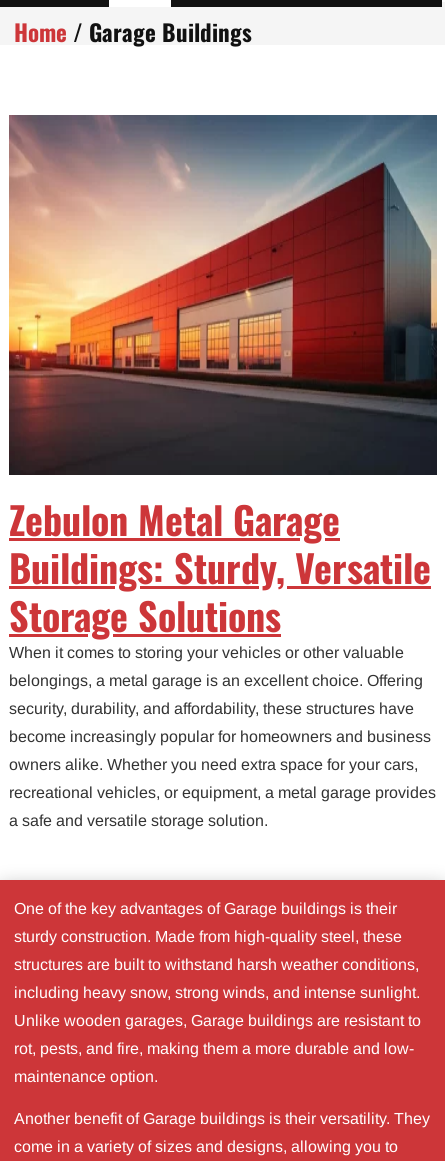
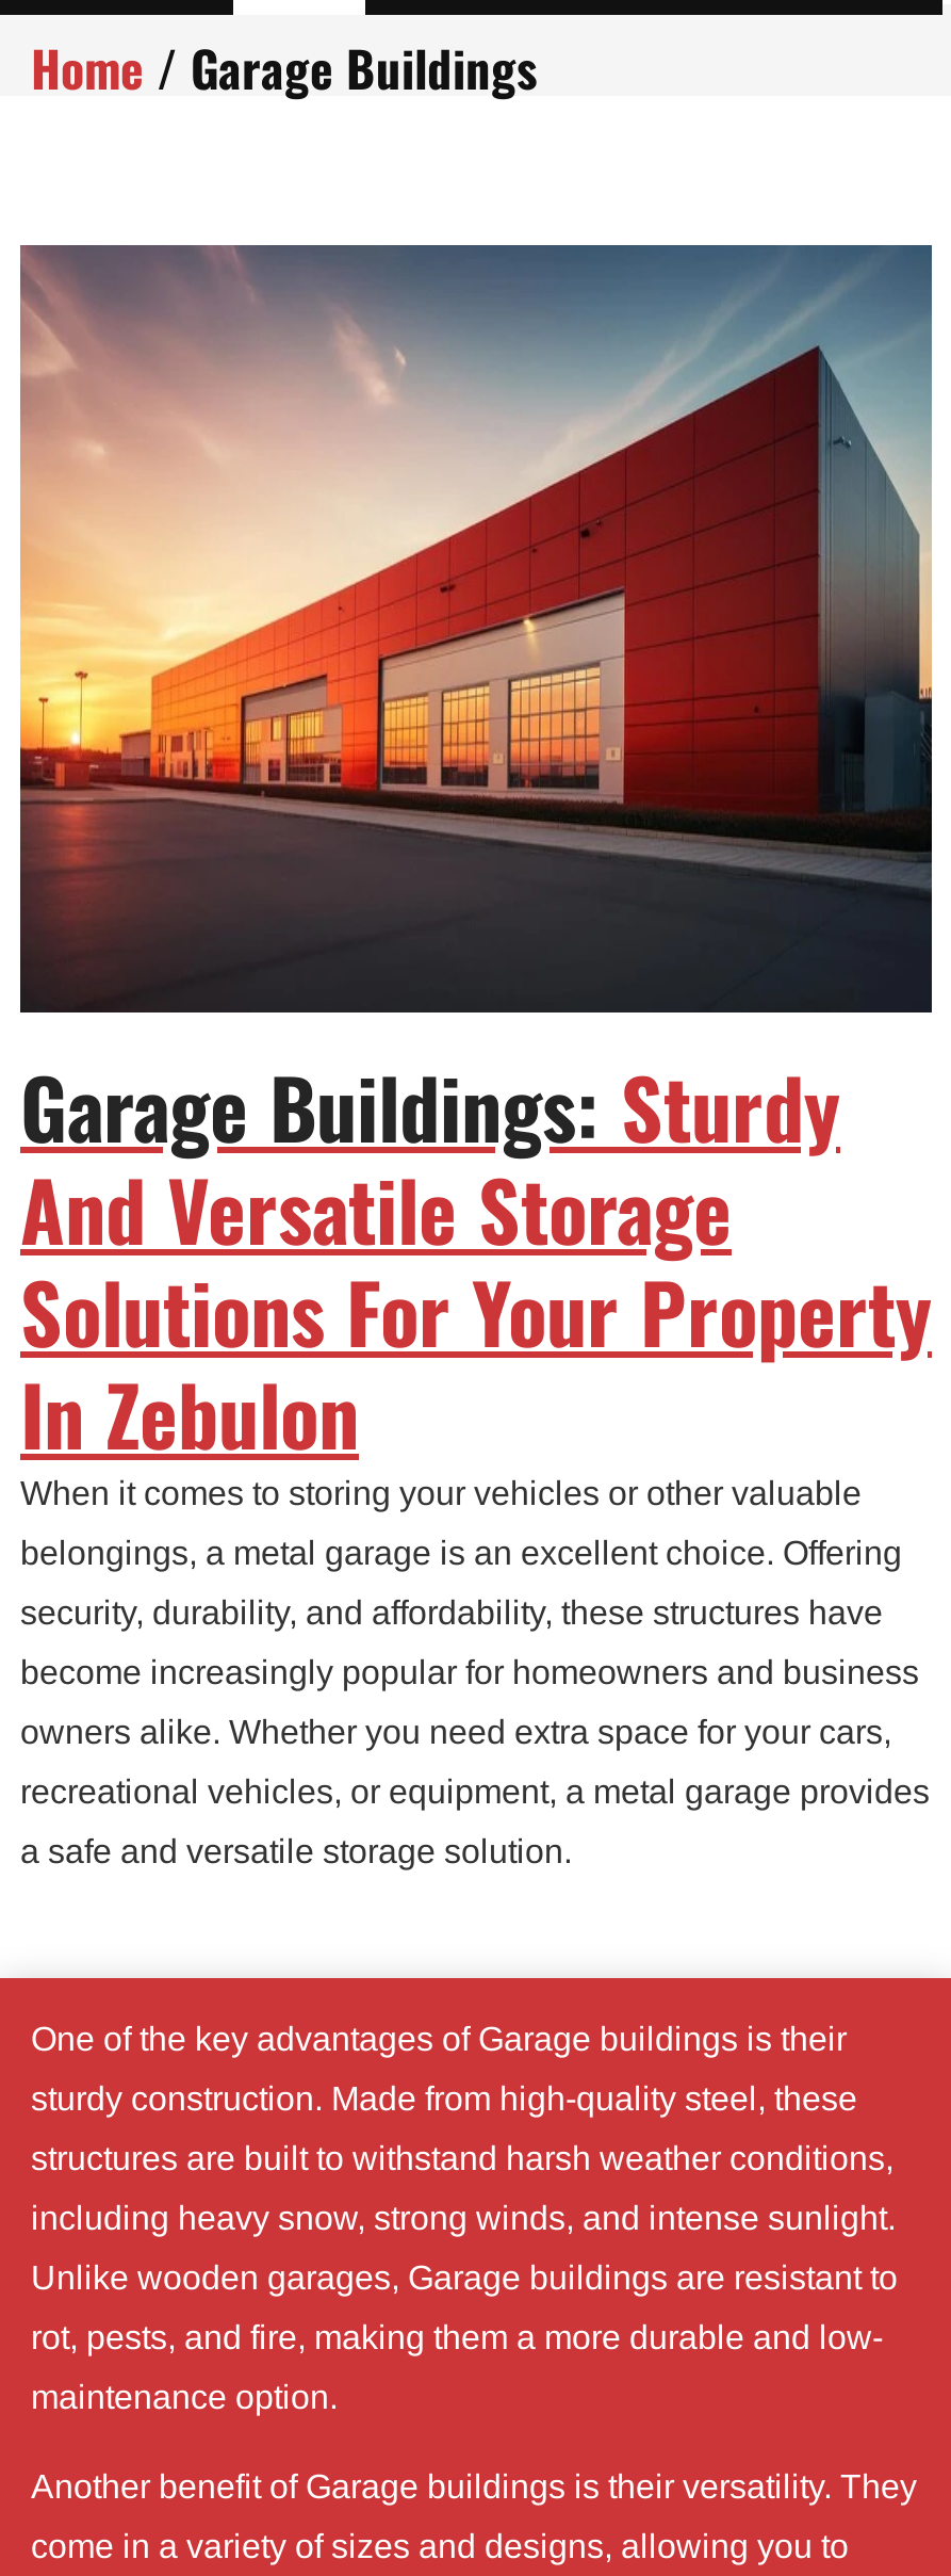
- Zebulon Metal Garage
- Buildings: Sturdy, Versatile
- Storage Solutions
+ Garage Buildings: Sturdy
+ And Versatile Storage
+ Solutions For Your Property
+ In Zebulon
